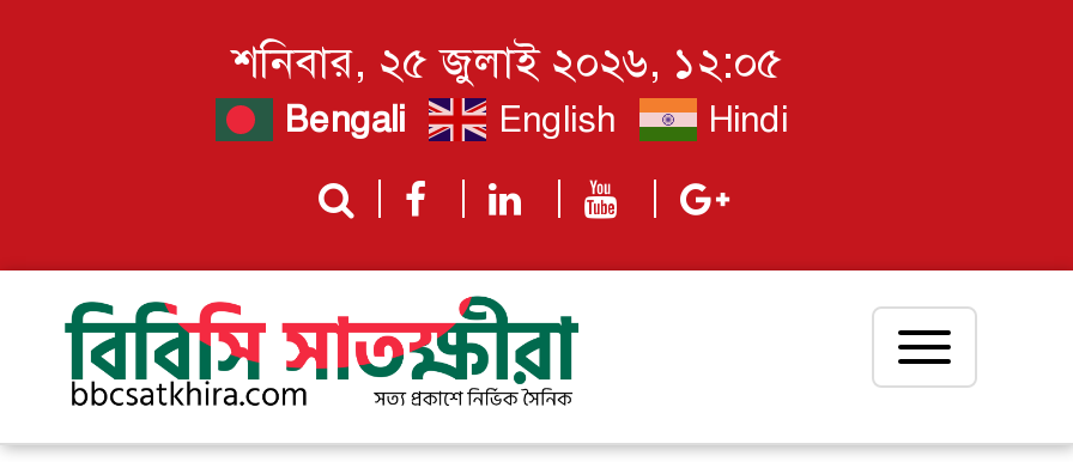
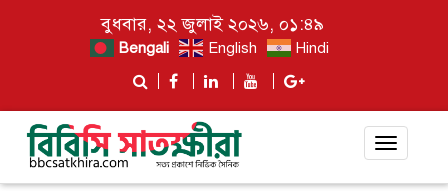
- শনিবার, ২৫ জুলাই ২০২৬, ১২:০৫
+ বুধবার, ২২ জুলাই ২০২৬, ০১:৪৯
